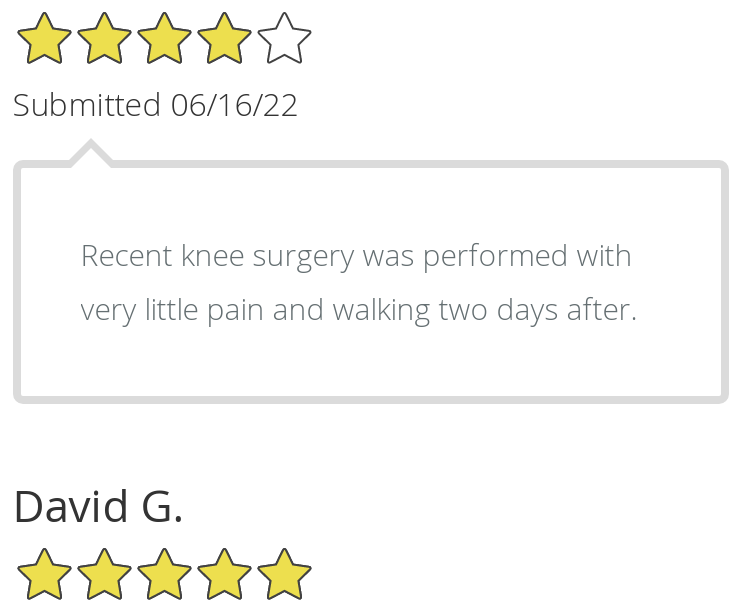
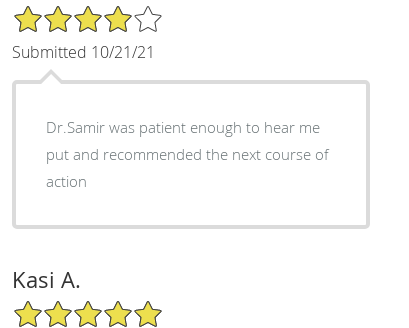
- Submitted 06/16/22
+ Submitted 10/21/21

- Recent knee surgery was performed with
- very little pain and walking two days after.
+ Dr.Samir was patient enough to hear me
+ put and recommended the next course of
+ action

- David G.
+ Kasi A.
